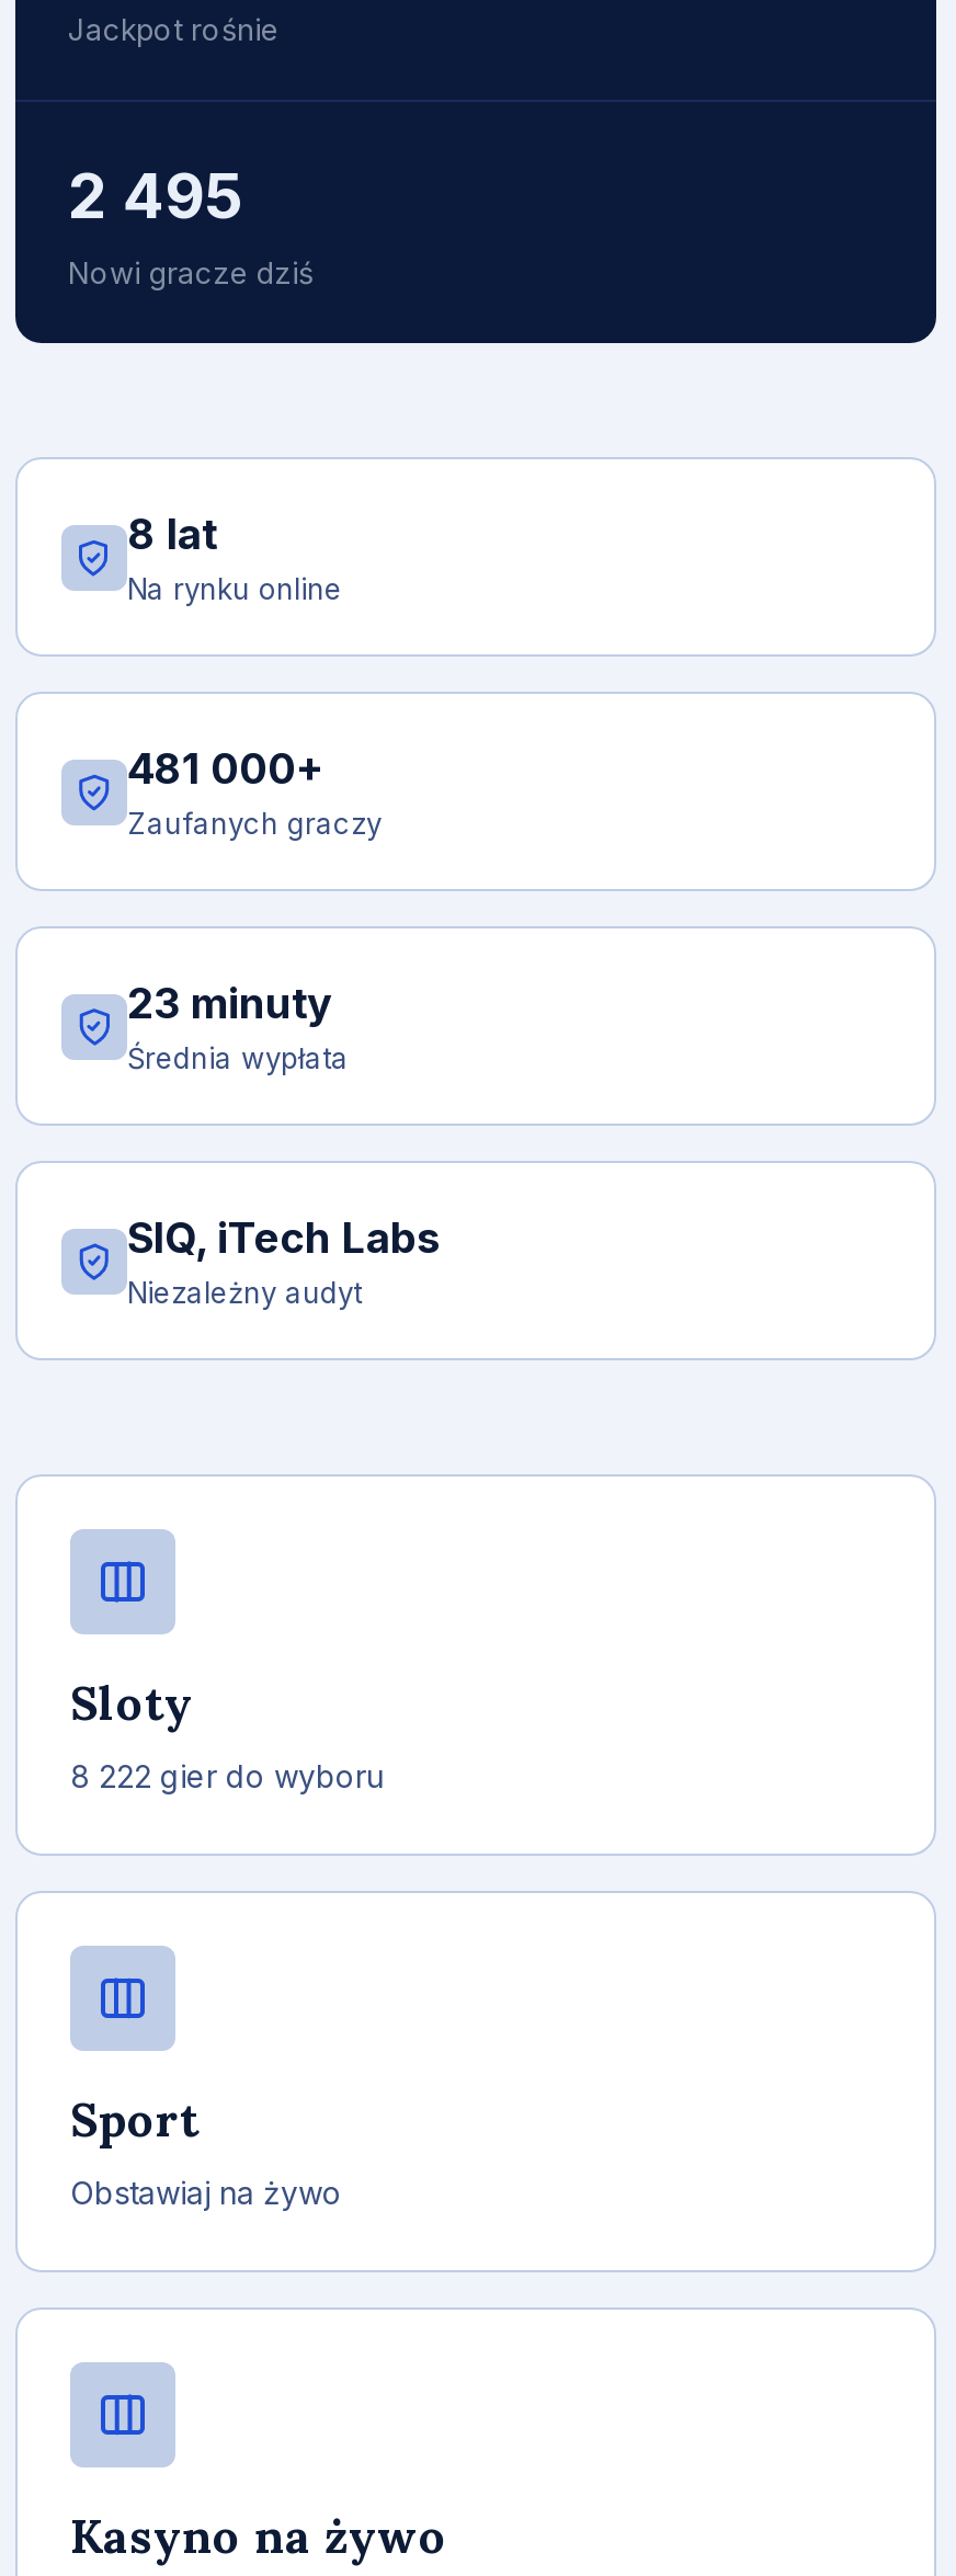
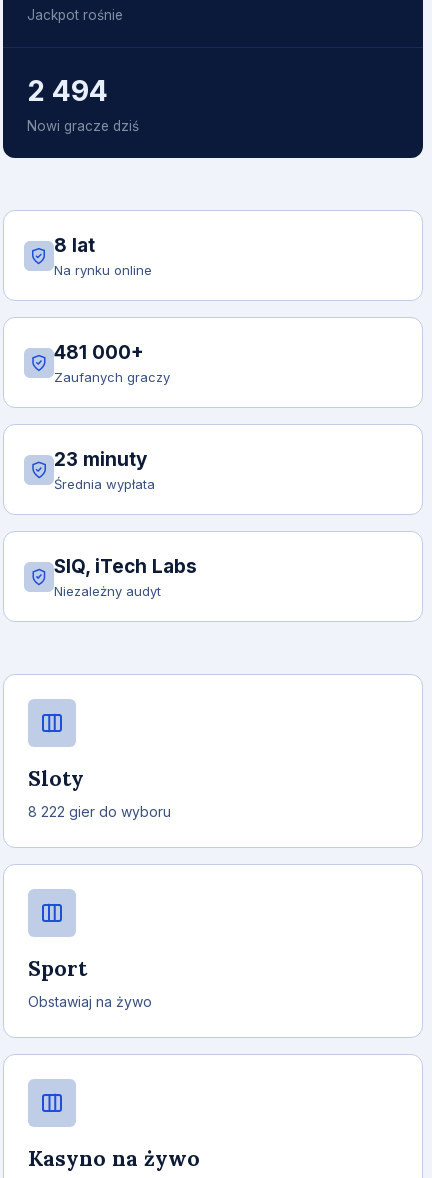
- 2 495
+ 2 494
